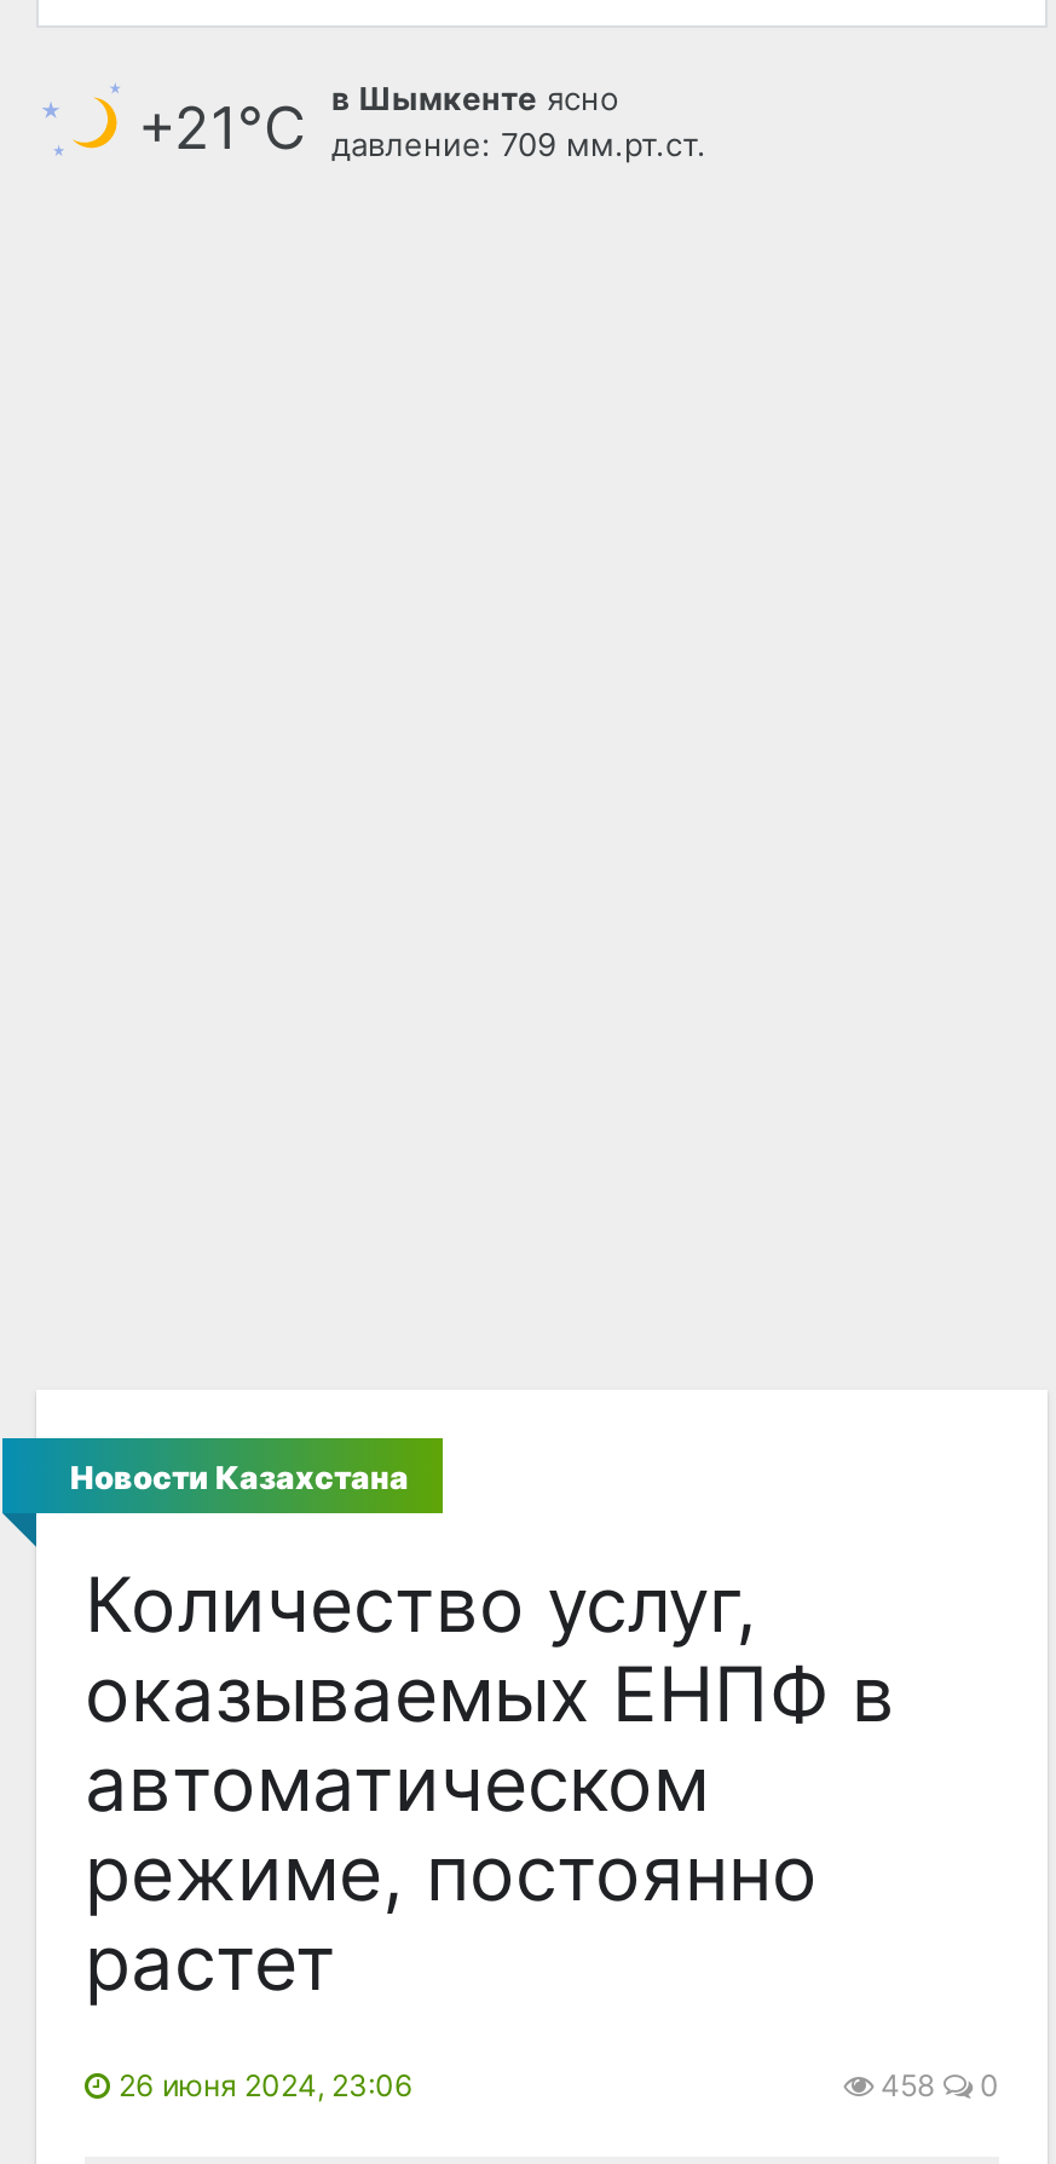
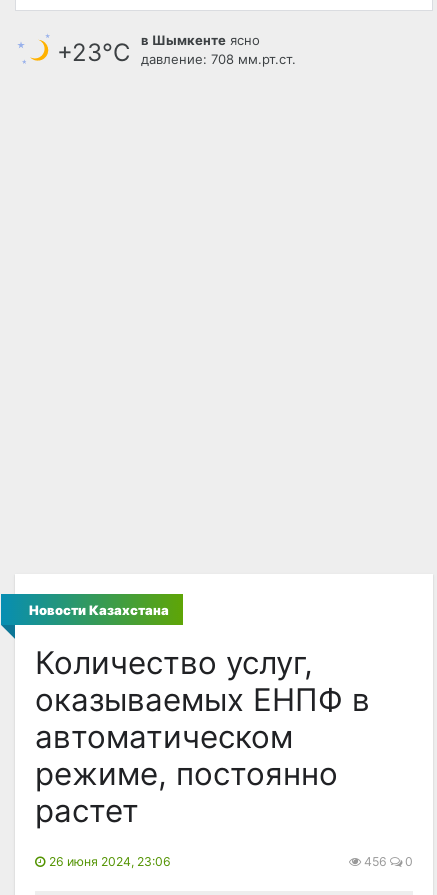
- +21°С
+ +23°С

- давление: 709 мм.рт.ст.
+ давление: 708 мм.рт.ст.

- 458 0
+ 456 0
